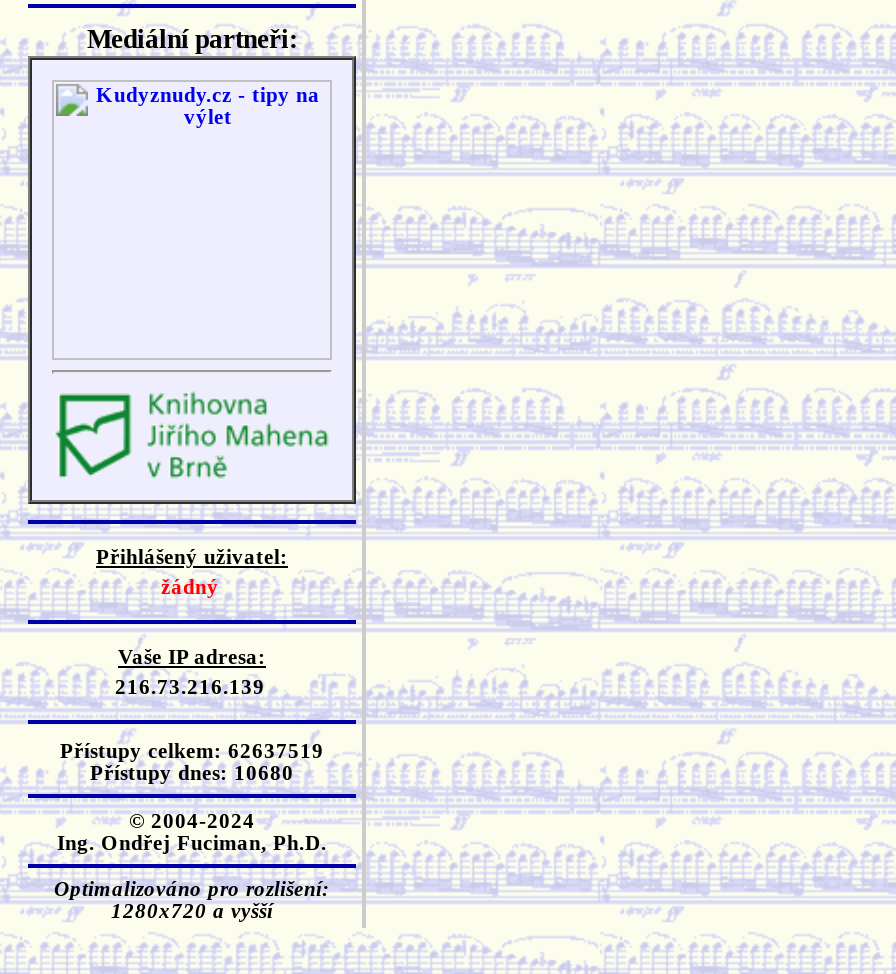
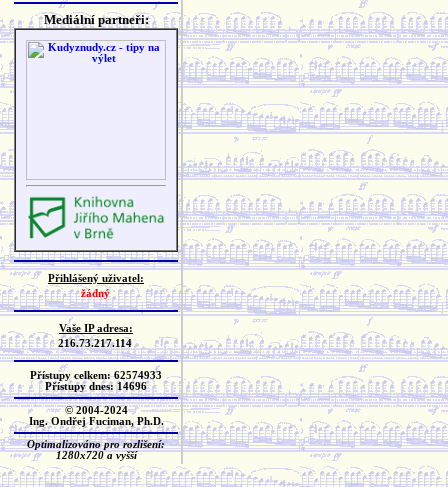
- 216.73.216.139
+ 216.73.217.114

- Přístupy celkem: 62637519
+ Přístupy celkem: 62574933

- Přístupy dnes: 10680
+ Přístupy dnes: 14696
